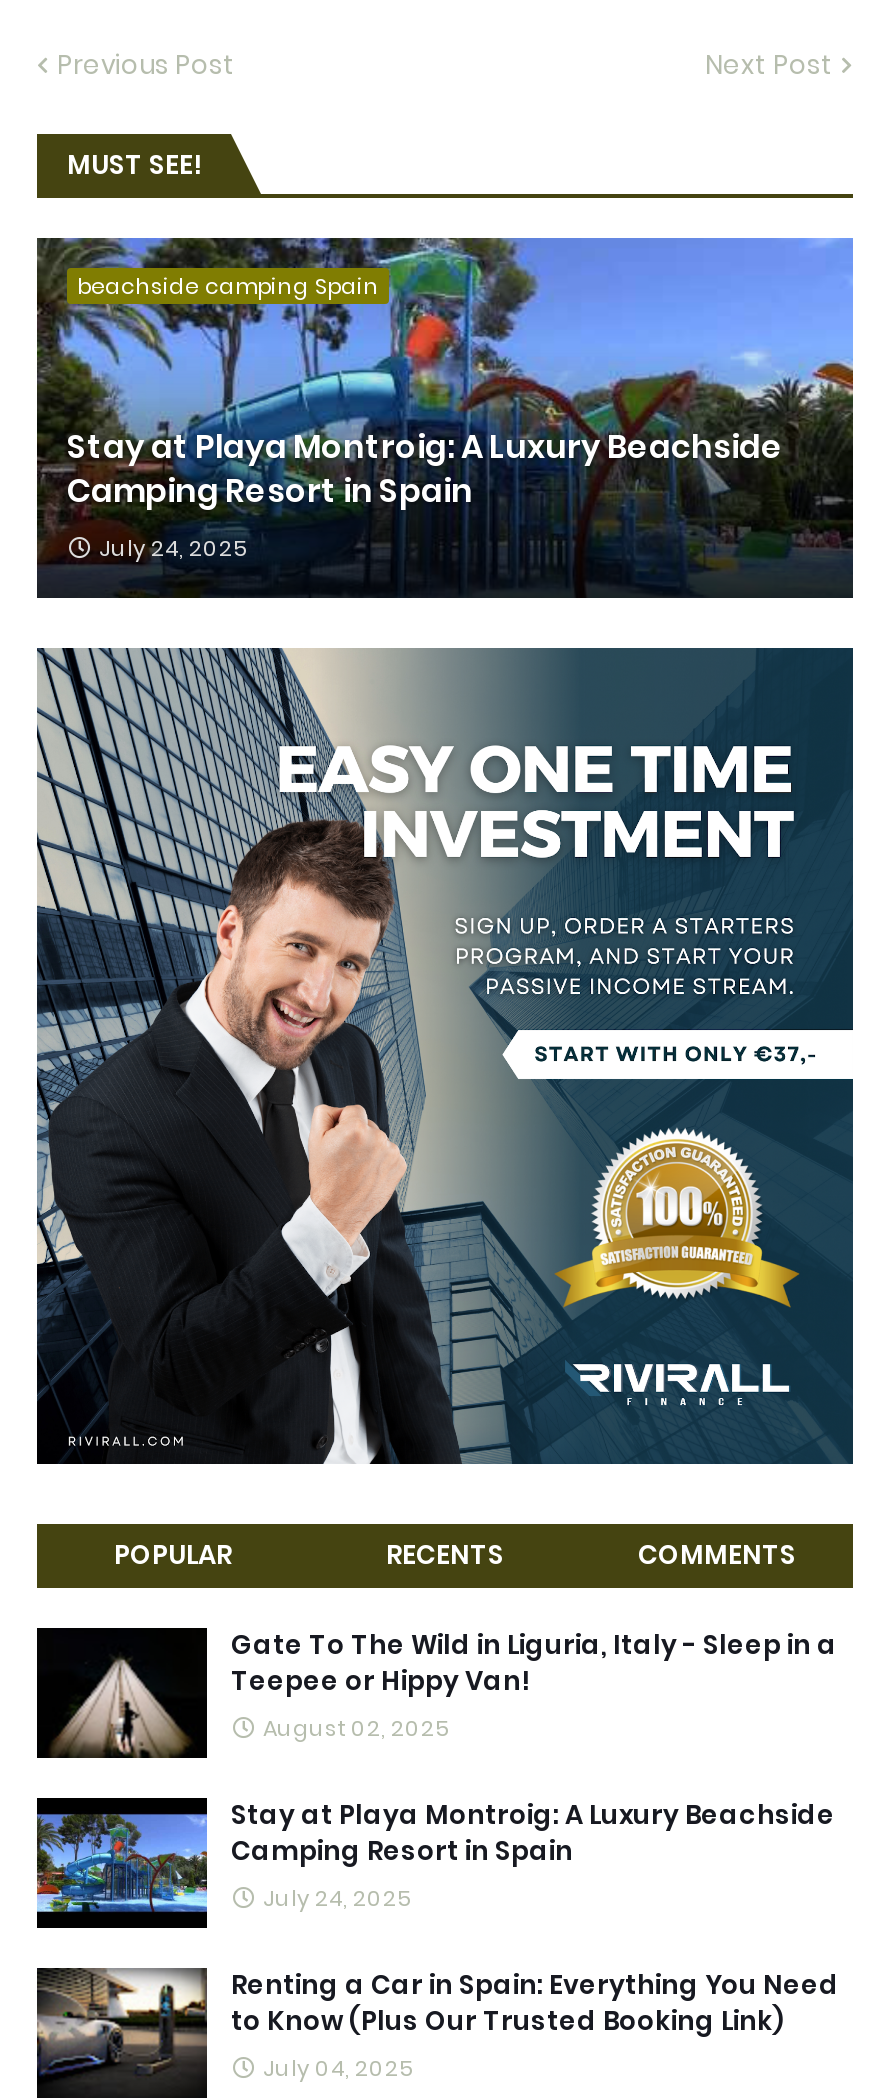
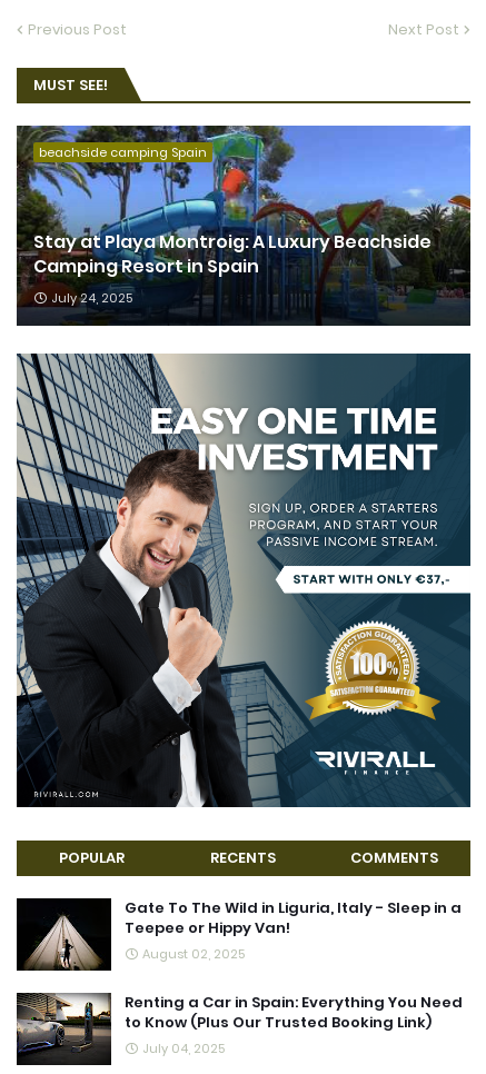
- [image]
- Stay at Playa Montroig: A Luxury Beachside
- Camping Resort in Spain
- July 24, 2025
